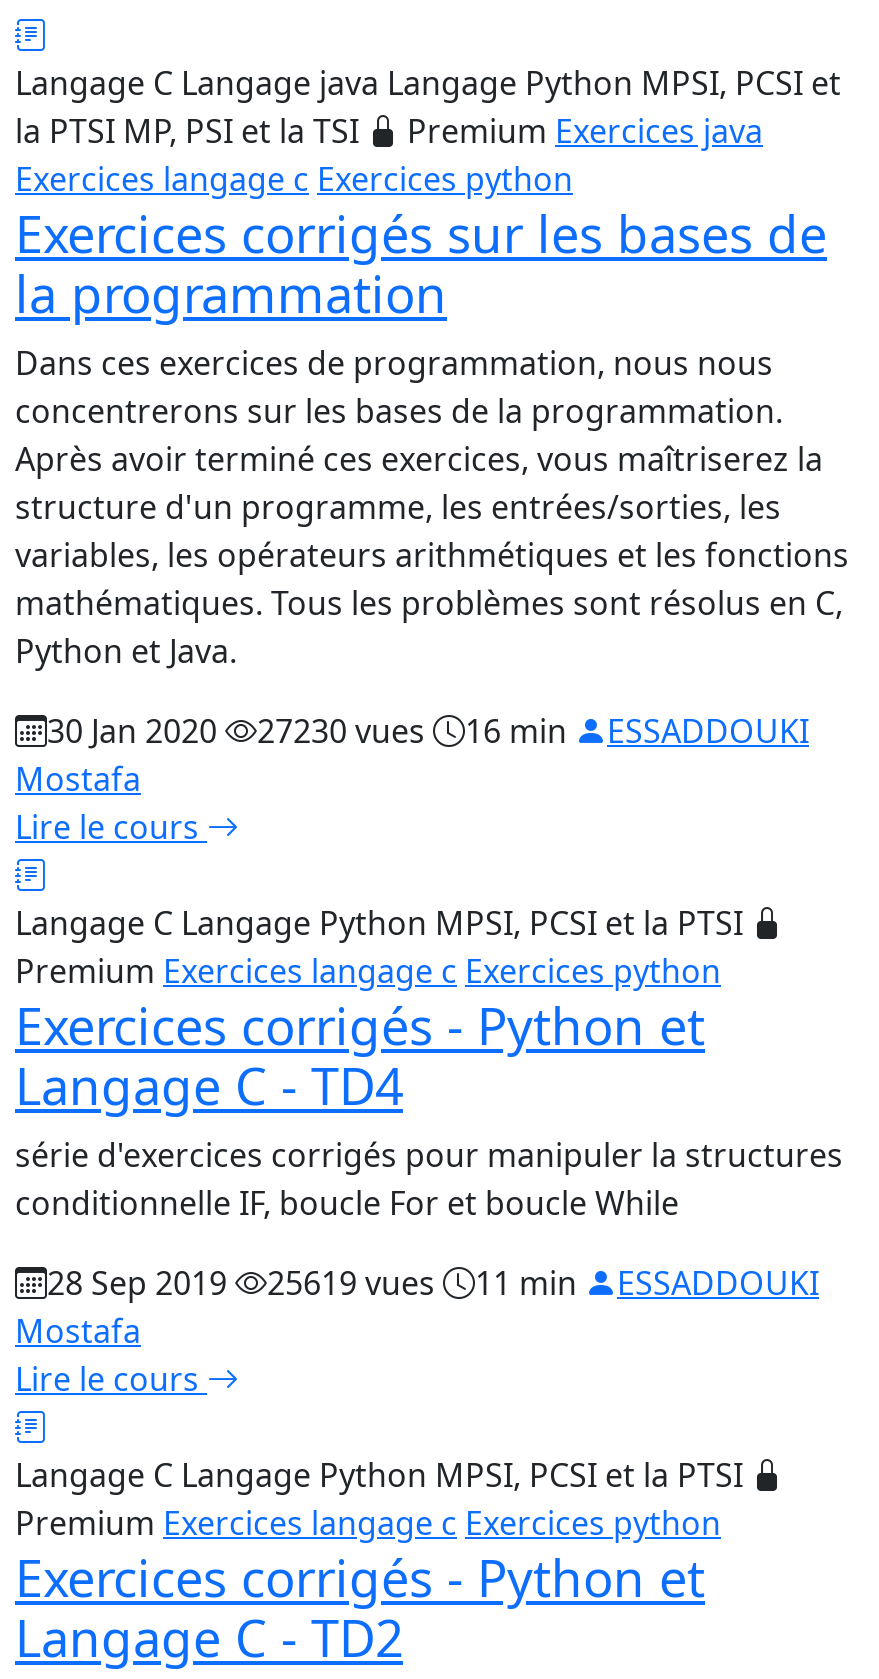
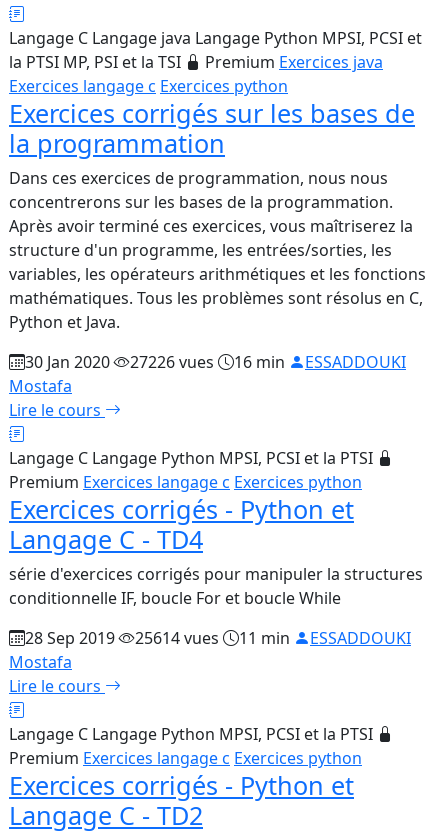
- 30 Jan 2020 27230 vues 16 min ESSADDOUKI
+ 30 Jan 2020 27226 vues 16 min ESSADDOUKI

- 28 Sep 2019 25619 vues 11 min ESSADDOUKI
+ 28 Sep 2019 25614 vues 11 min ESSADDOUKI
